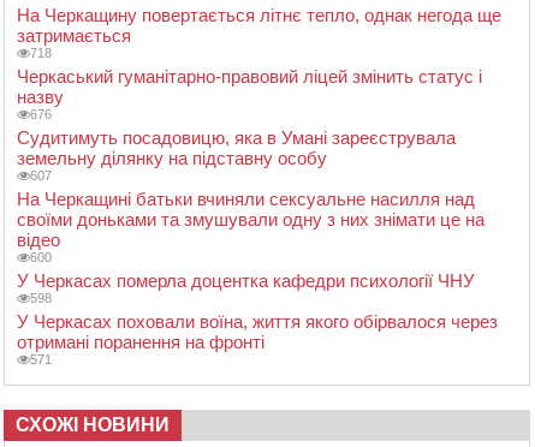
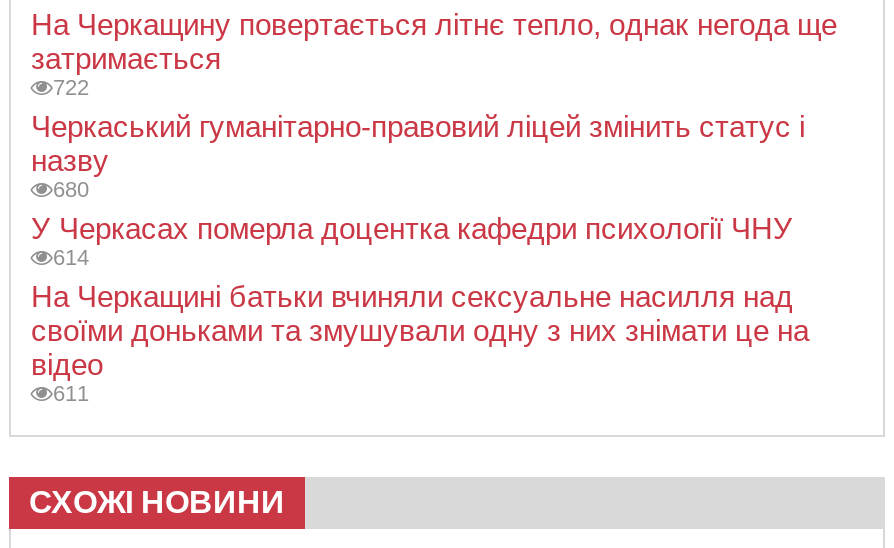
- 718
+ 722

- 676
- Судитимуть посадовицю, яка в Умані зареєструвала
- земельну ділянку на підставну особу
- 607
+ 680
+ 614

- 600
- 598
- У Черкасах поховали воїна, життя якого обірвалося через
- отримані поранення на фронті
- 571
+ 611

moved up: У Черкасах померла доцентка кафедри психології ЧНУ
